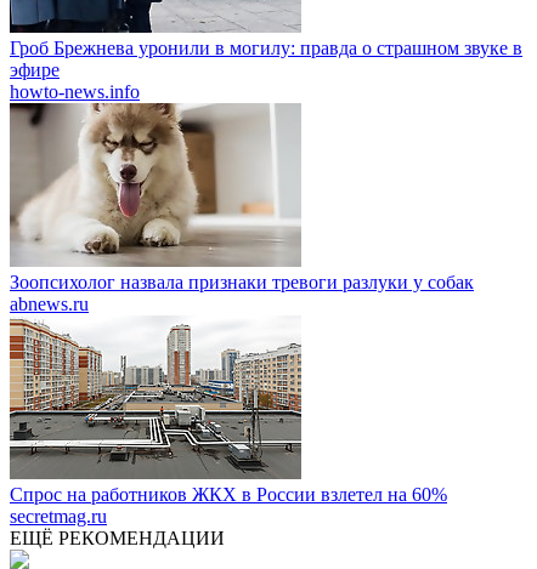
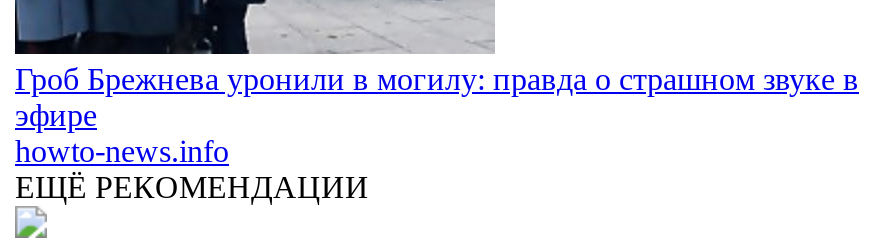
- [image]
- Зоопсихолог назвала признаки тревоги разлуки у собак
- abnews.ru

- [image]
- Спрос на работников ЖКХ в России взлетел на 60%
- secretmag.ru
